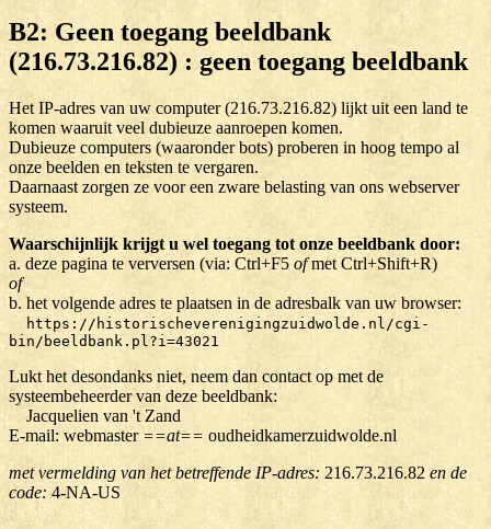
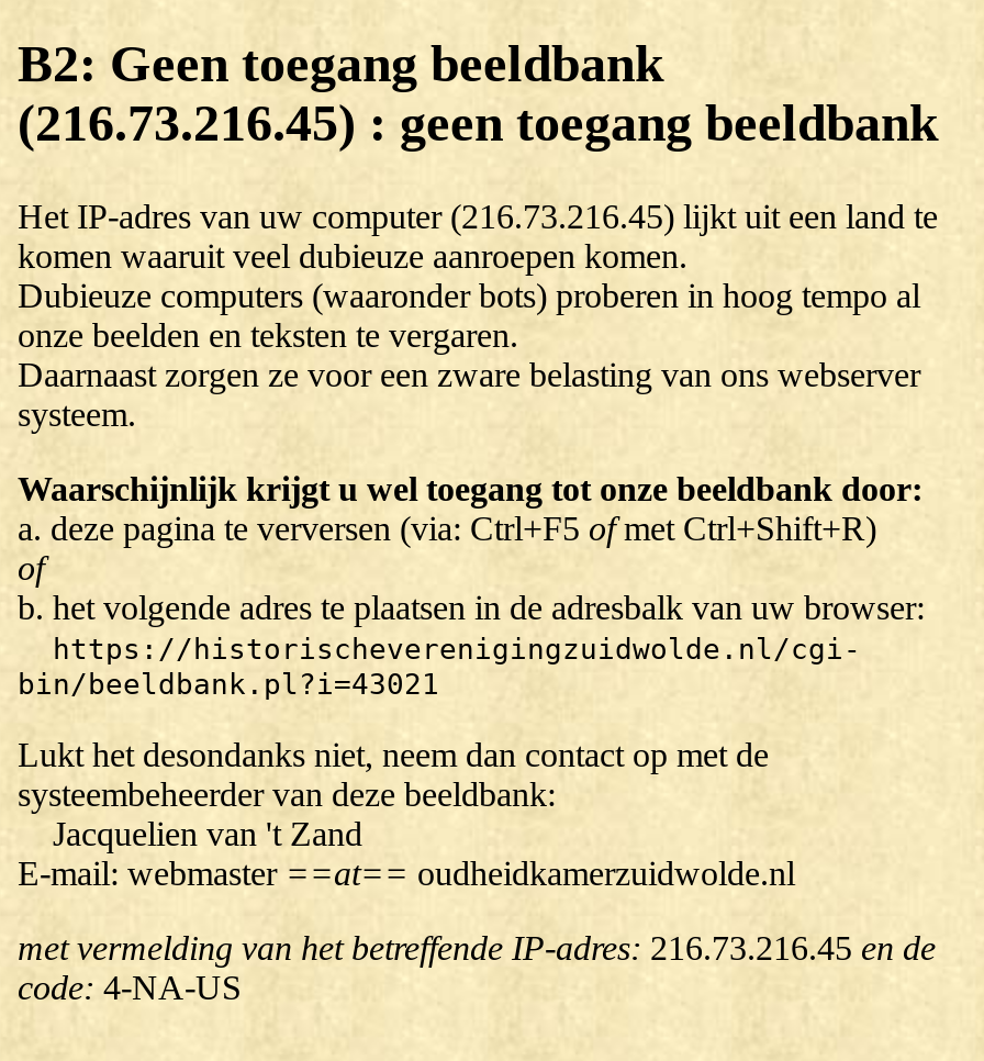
- (216.73.216.82) : geen toegang beeldbank
+ (216.73.216.45) : geen toegang beeldbank

- Het IP-adres van uw computer (216.73.216.82) lijkt uit een land te
+ Het IP-adres van uw computer (216.73.216.45) lijkt uit een land te

- met vermelding van het betreffende IP-adres: 216.73.216.82 en de
+ met vermelding van het betreffende IP-adres: 216.73.216.45 en de
